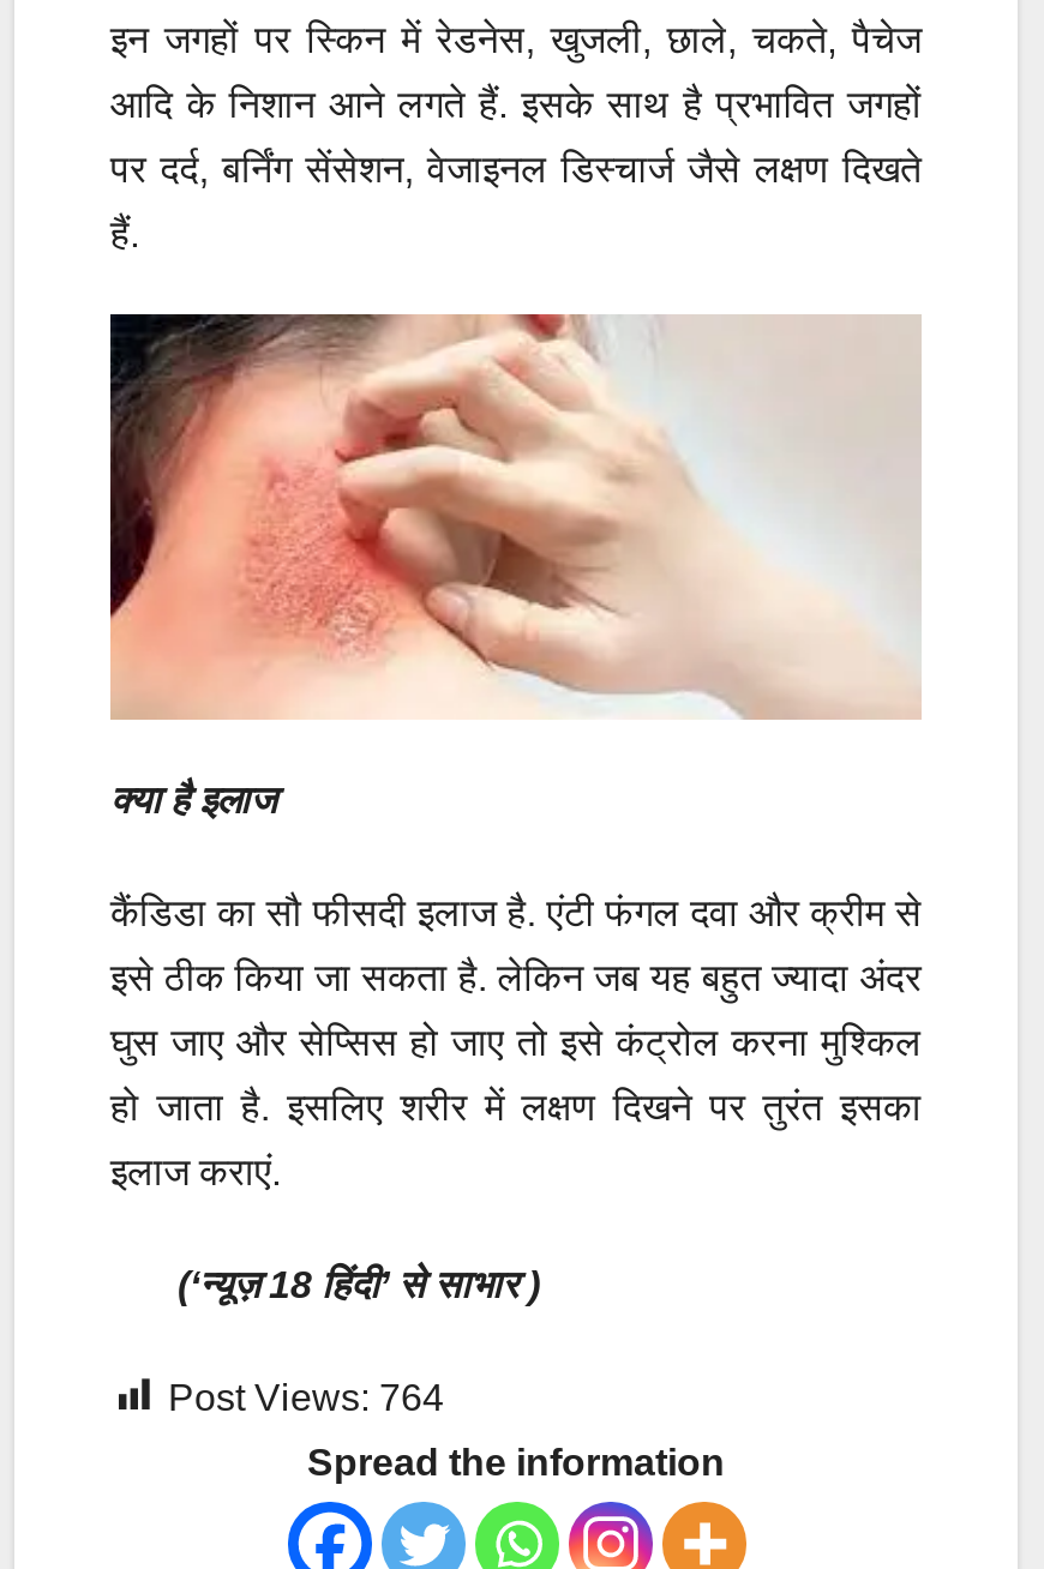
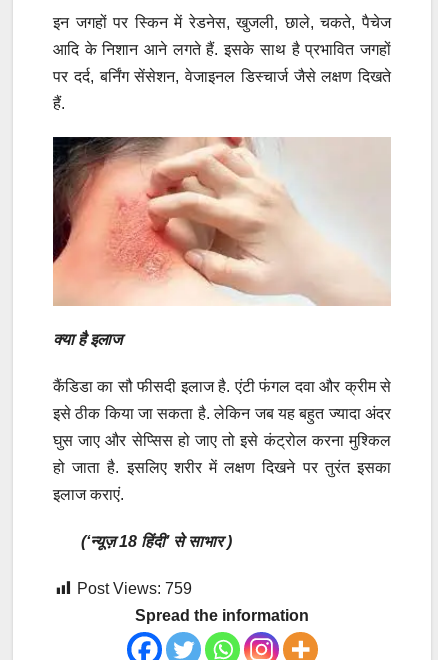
- Post Views: 764
+ Post Views: 759
